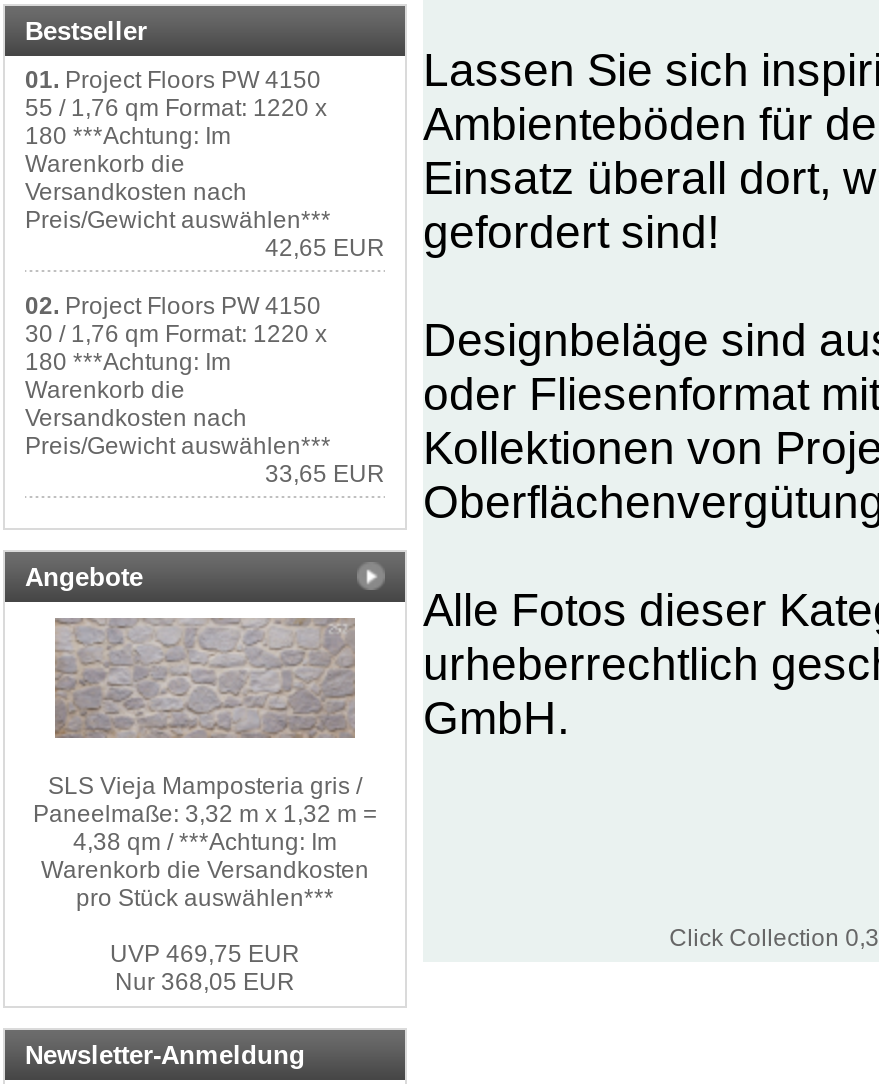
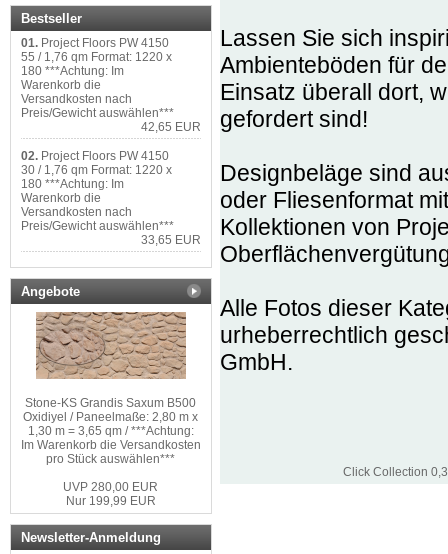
- [image]
- SLS Vieja Mamposteria gris /
- Paneelmaße: 3,32 m x 1,32 m =
- 4,38 qm / ***Achtung: Im
- Warenkorb die Versandkosten
+ [image]
+ Stone-KS Grandis Saxum B500
+ Oxidiyel / Paneelmaße: 2,80 m x
+ 1,30 m = 3,65 qm / ***Achtung:
+ Im Warenkorb die Versandkosten

- UVP 469,75 EUR
+ UVP 280,00 EUR

- Nur 368,05 EUR
+ Nur 199,99 EUR
